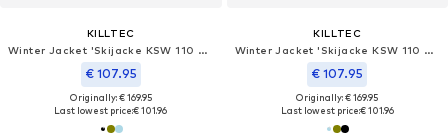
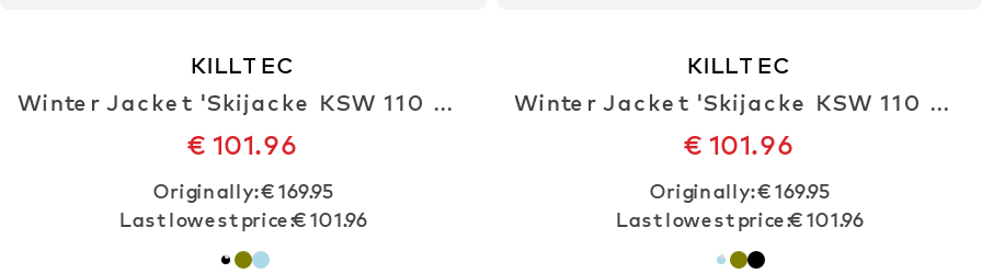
- € 107.95
+ € 101.96

- € 107.95
+ € 101.96
